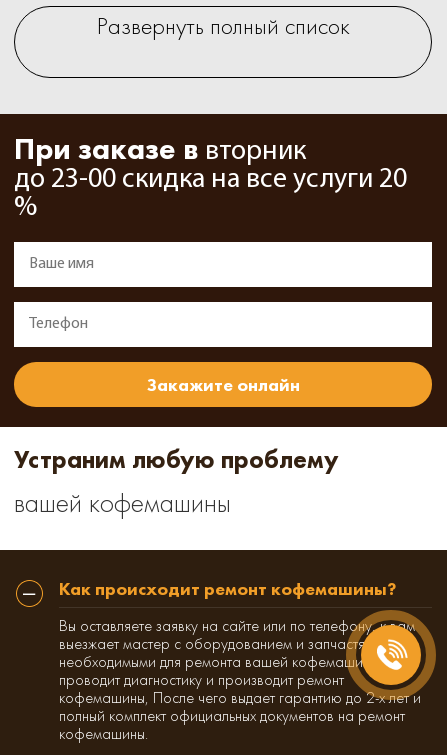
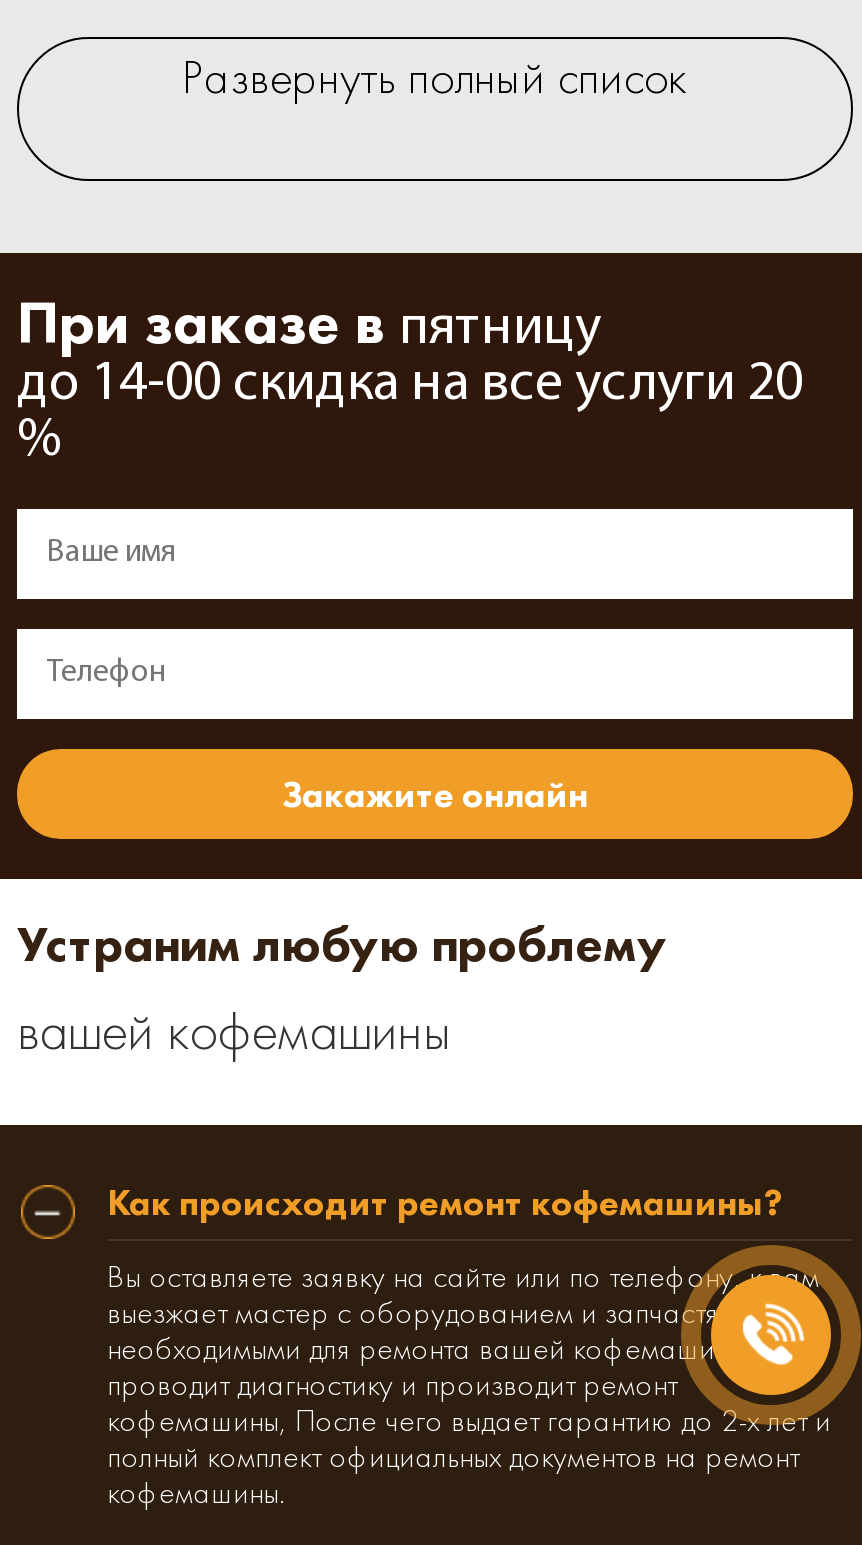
- При заказе в вторник
+ При заказе в пятницу

- до 23-00 скидка на все услуги 20
+ до 14-00 скидка на все услуги 20
